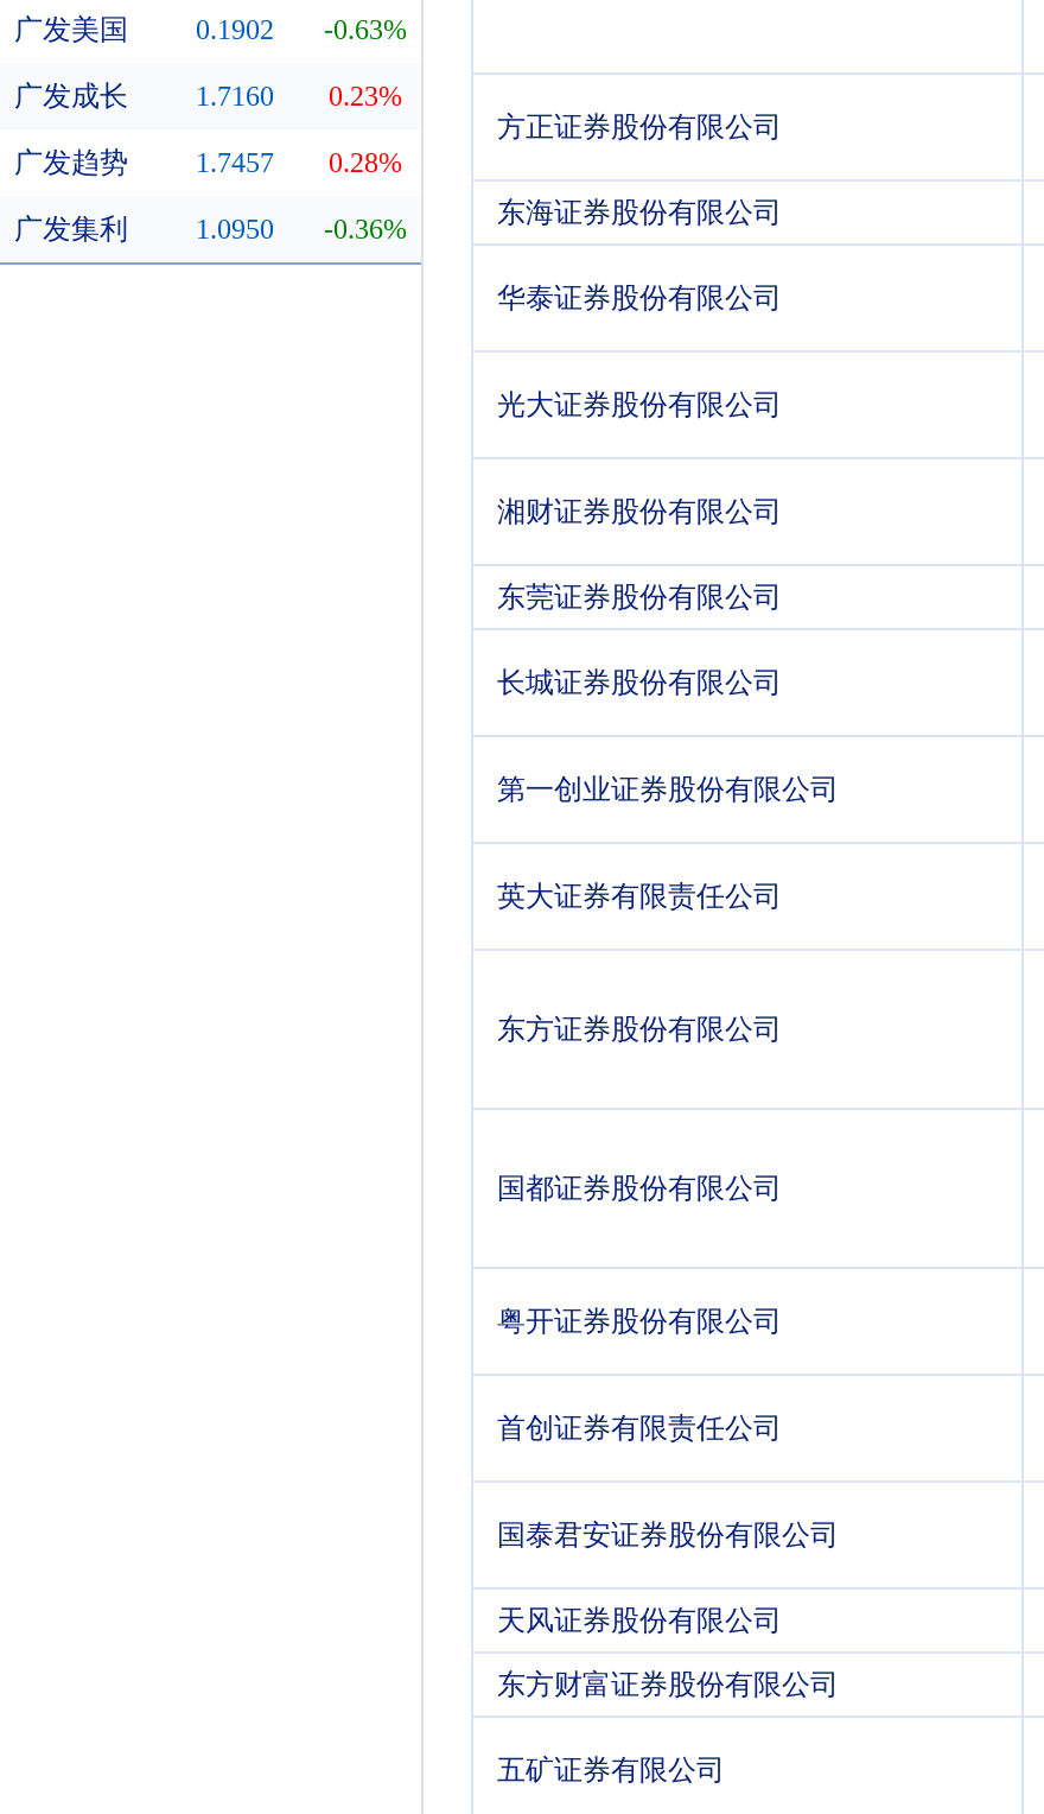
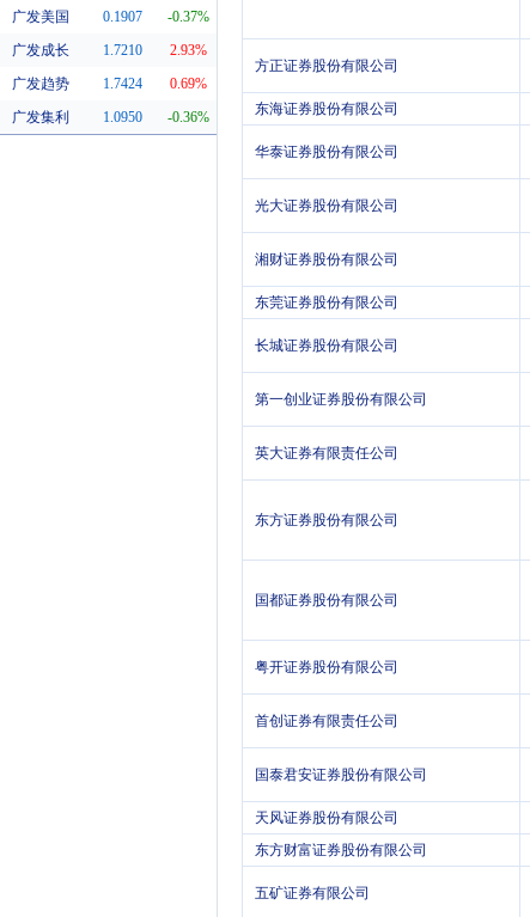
- 0.1902
+ 0.1907

- -0.63%
+ -0.37%

- 1.7160
+ 1.7210

- 0.23%
+ 2.93%

- 1.7457
+ 1.7424

- 0.28%
+ 0.69%
